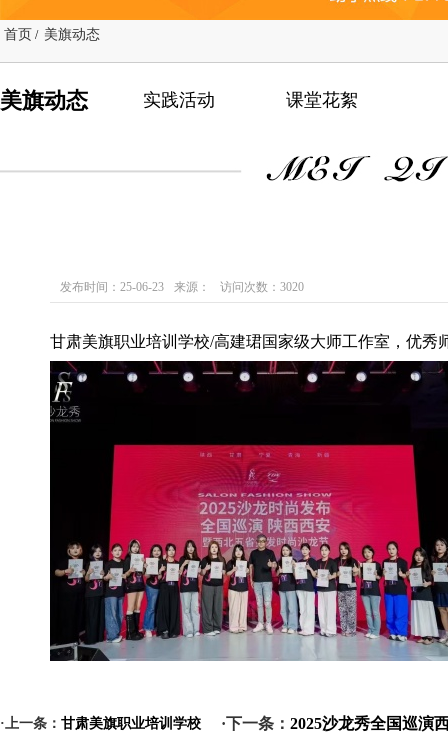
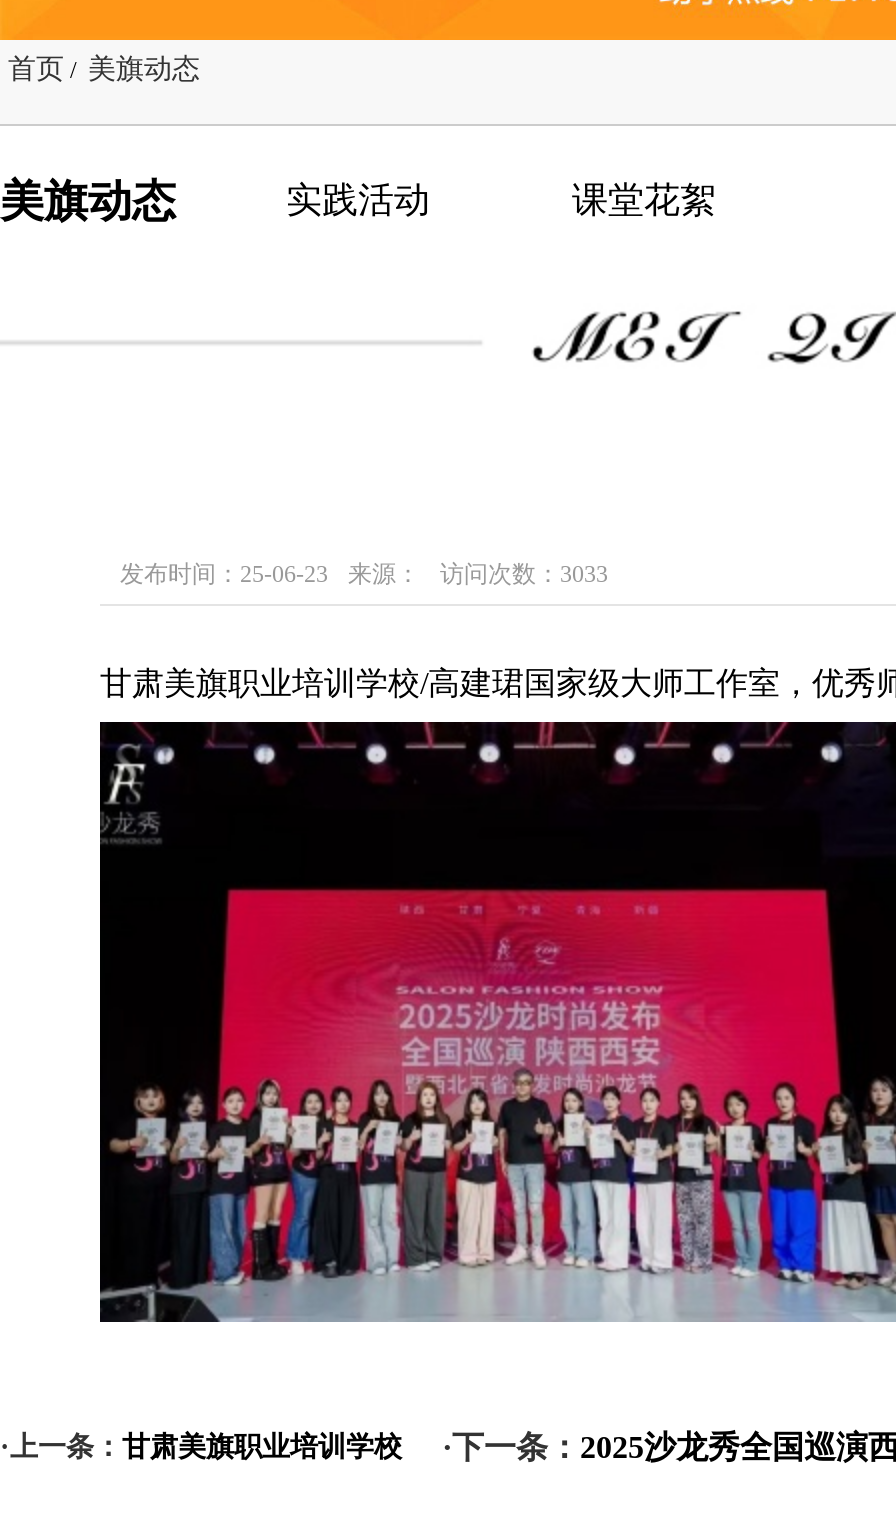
- 发布时间：25-06-23 来源： 访问次数：3020
+ 发布时间：25-06-23 来源： 访问次数：3033
